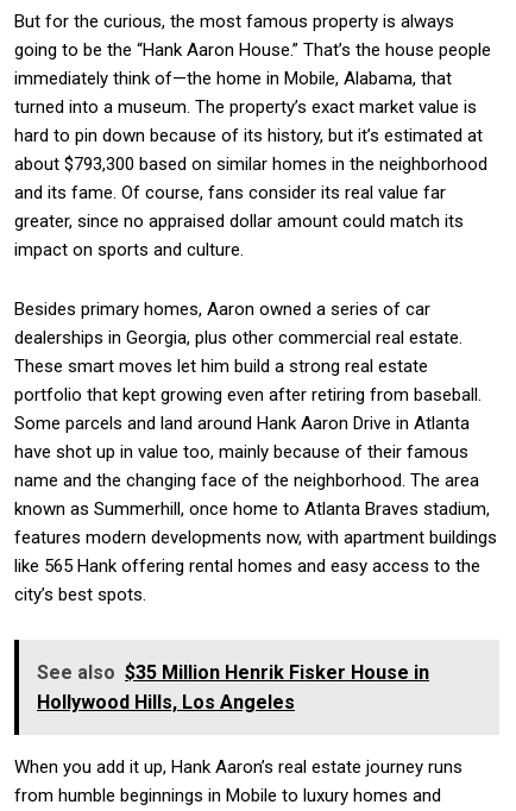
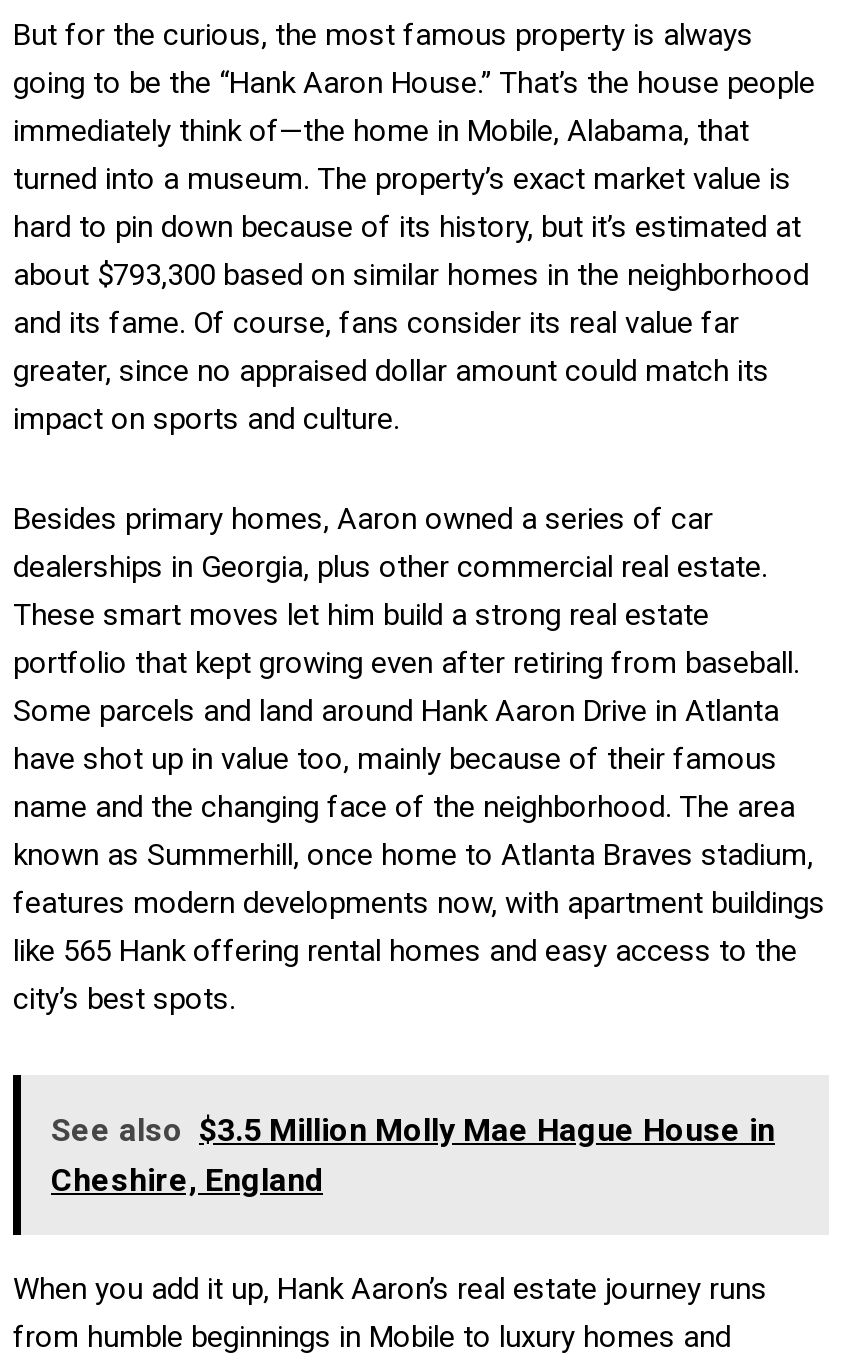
- See also $35 Million Henrik Fisker House in
- Hollywood Hills, Los Angeles
+ See also $3.5 Million Molly Mae Hague House in
+ Cheshire, England
